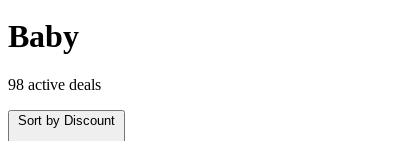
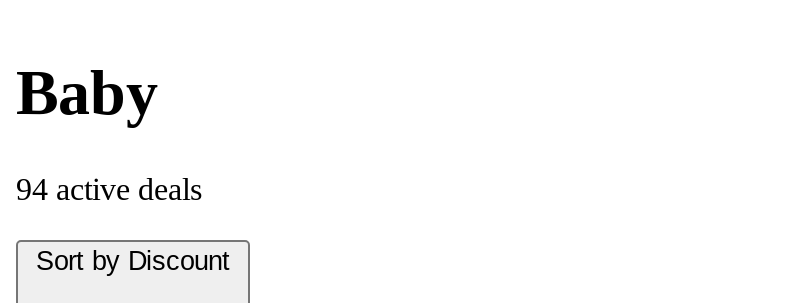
- 98 active deals
+ 94 active deals
